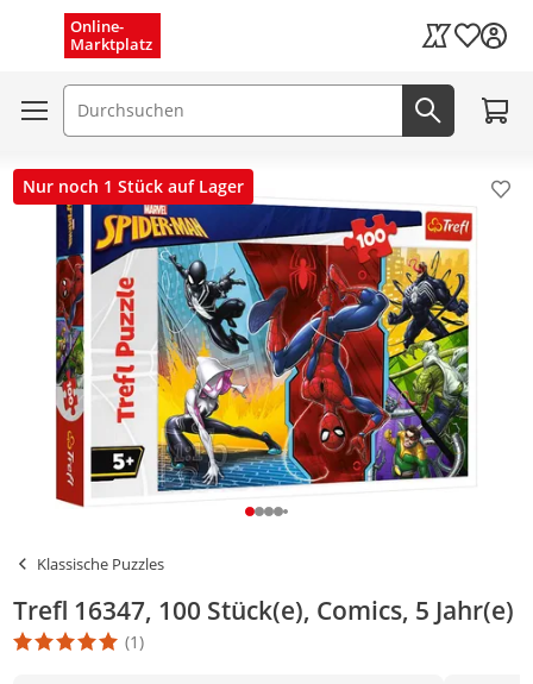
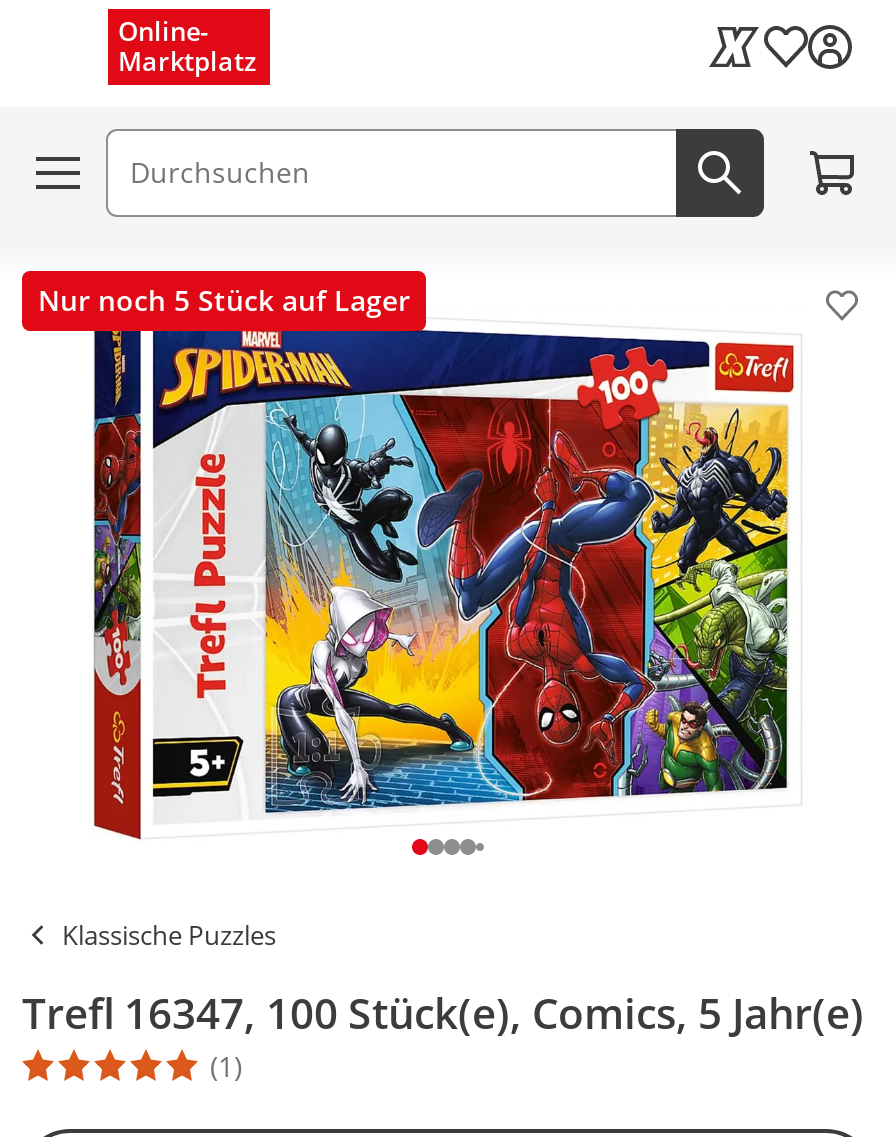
- Nur noch 1 Stück auf Lager
+ Nur noch 5 Stück auf Lager
